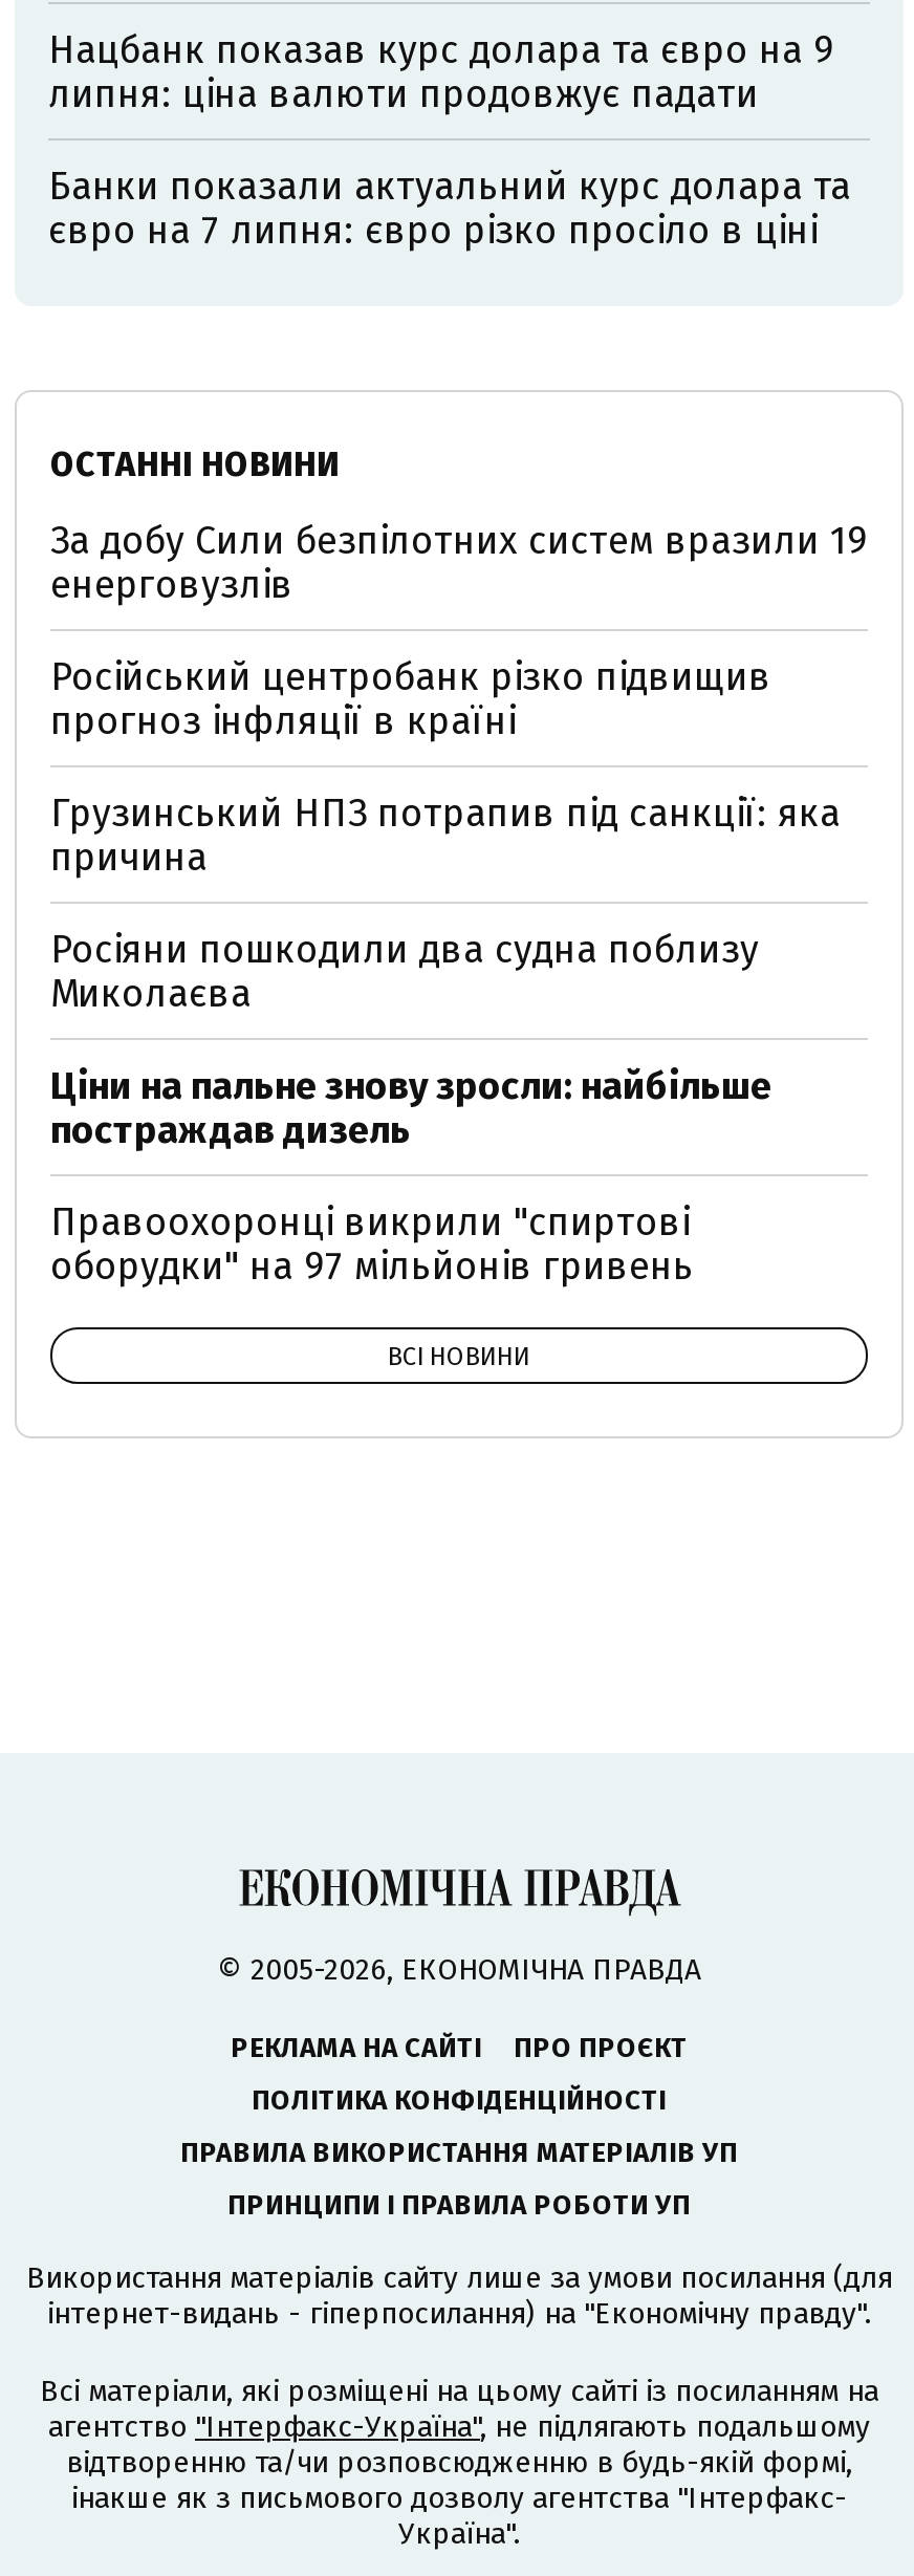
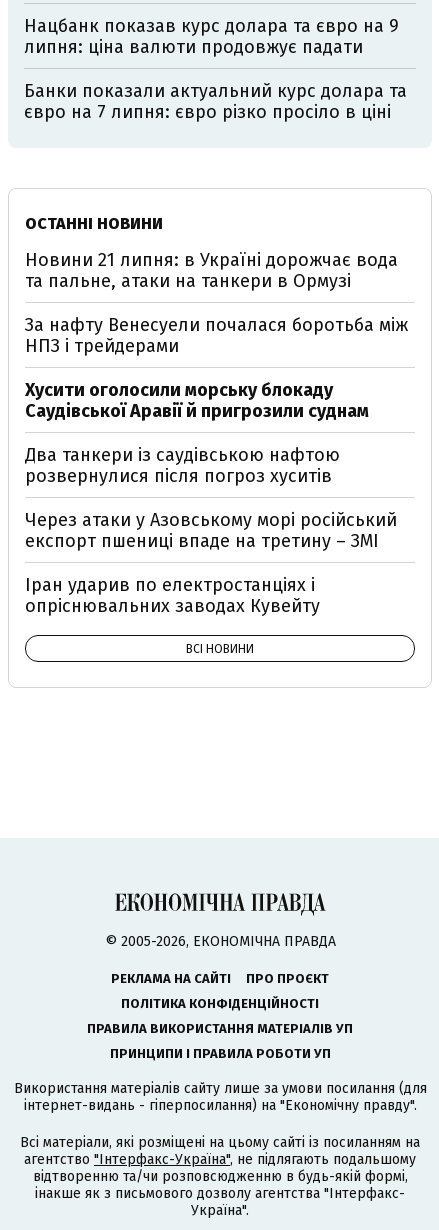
- За добу Сили безпілотних систем вразили 19
- енерговузлів
+ Новини 21 липня: в Україні дорожчає вода
+ та пальне, атаки на танкери в Ормузі

- Російський центробанк різко підвищив
- прогноз інфляції в країні
+ За нафту Венесуели почалася боротьба між
+ НПЗ і трейдерами

- Грузинський НПЗ потрапив під санкції: яка
- причина
+ Хусити оголосили морську блокаду
+ Саудівської Аравії й пригрозили суднам

- Росіяни пошкодили два судна поблизу
- Миколаєва
+ Два танкери із саудівською нафтою
+ розвернулися після погроз хуситів

- Ціни на пальне знову зросли: найбільше
- постраждав дизель
+ Через атаки у Азовському морі російський
+ експорт пшениці впаде на третину – ЗМІ

- Правоохоронці викрили "спиртові
- оборудки" на 97 мільйонів гривень
+ Іран ударив по електростанціях і
+ опріснювальних заводах Кувейту
